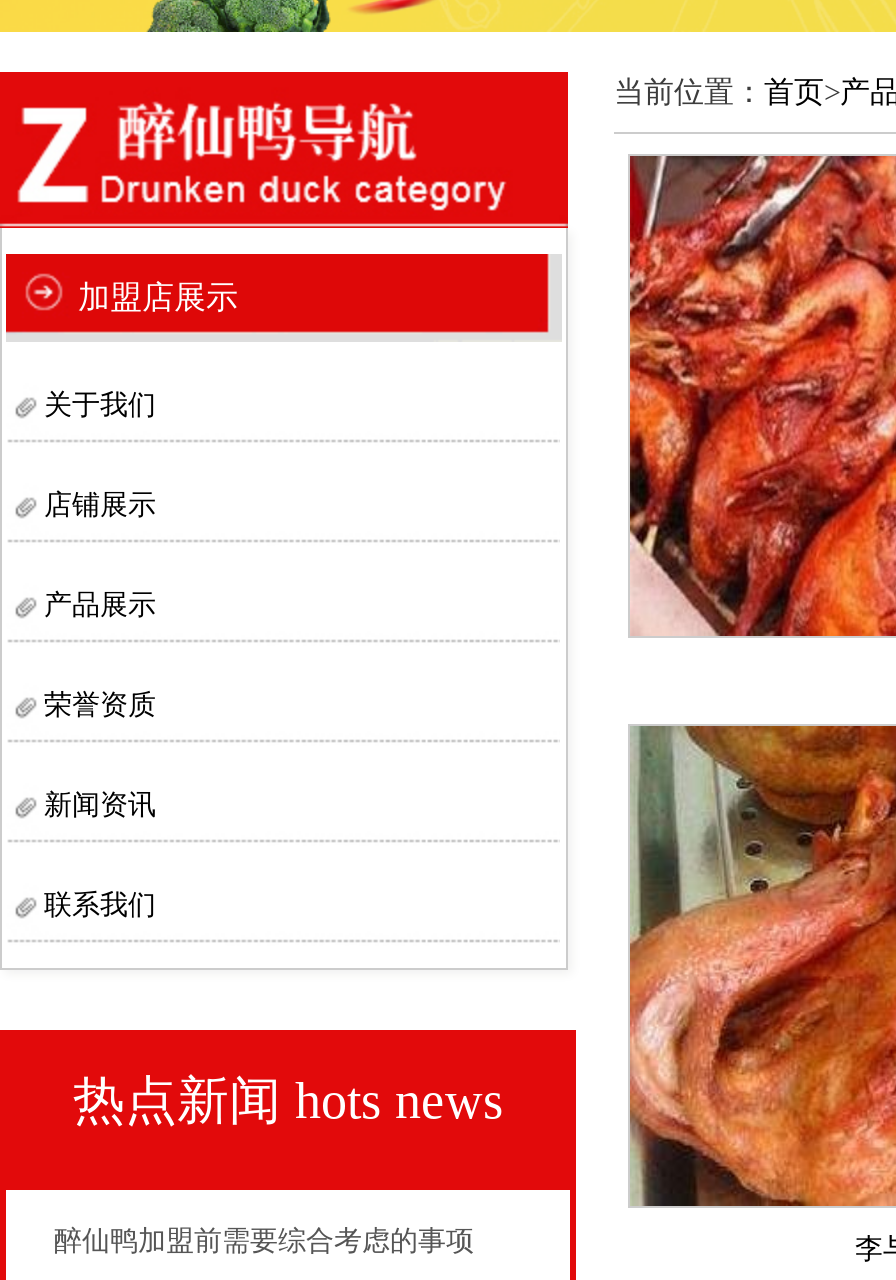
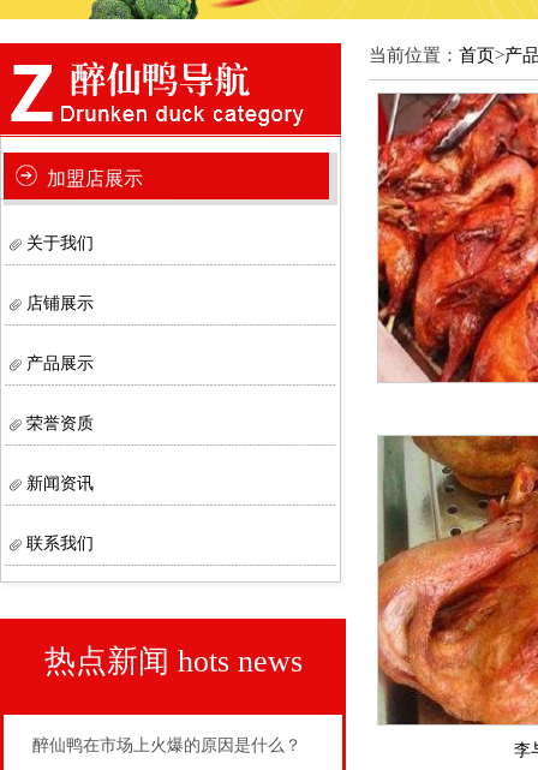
- 醉仙鸭加盟前需要综合考虑的事项
+ 醉仙鸭在市场上火爆的原因是什么？
